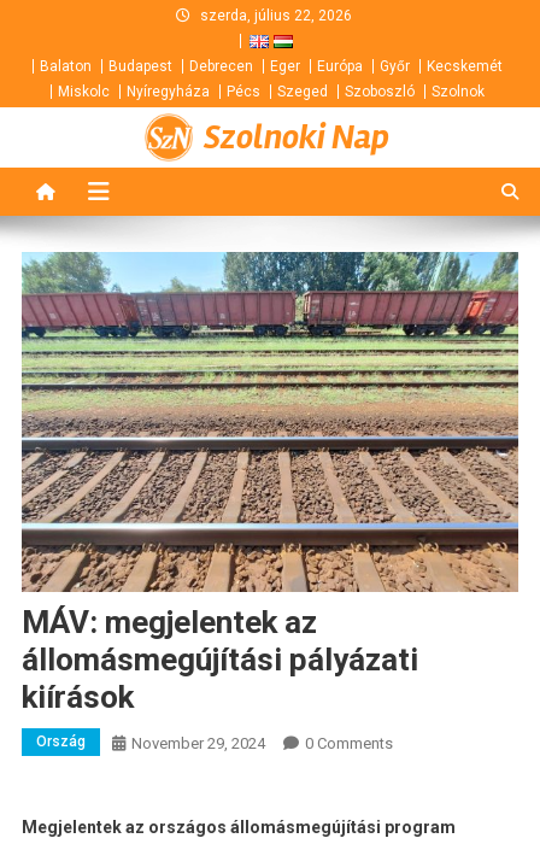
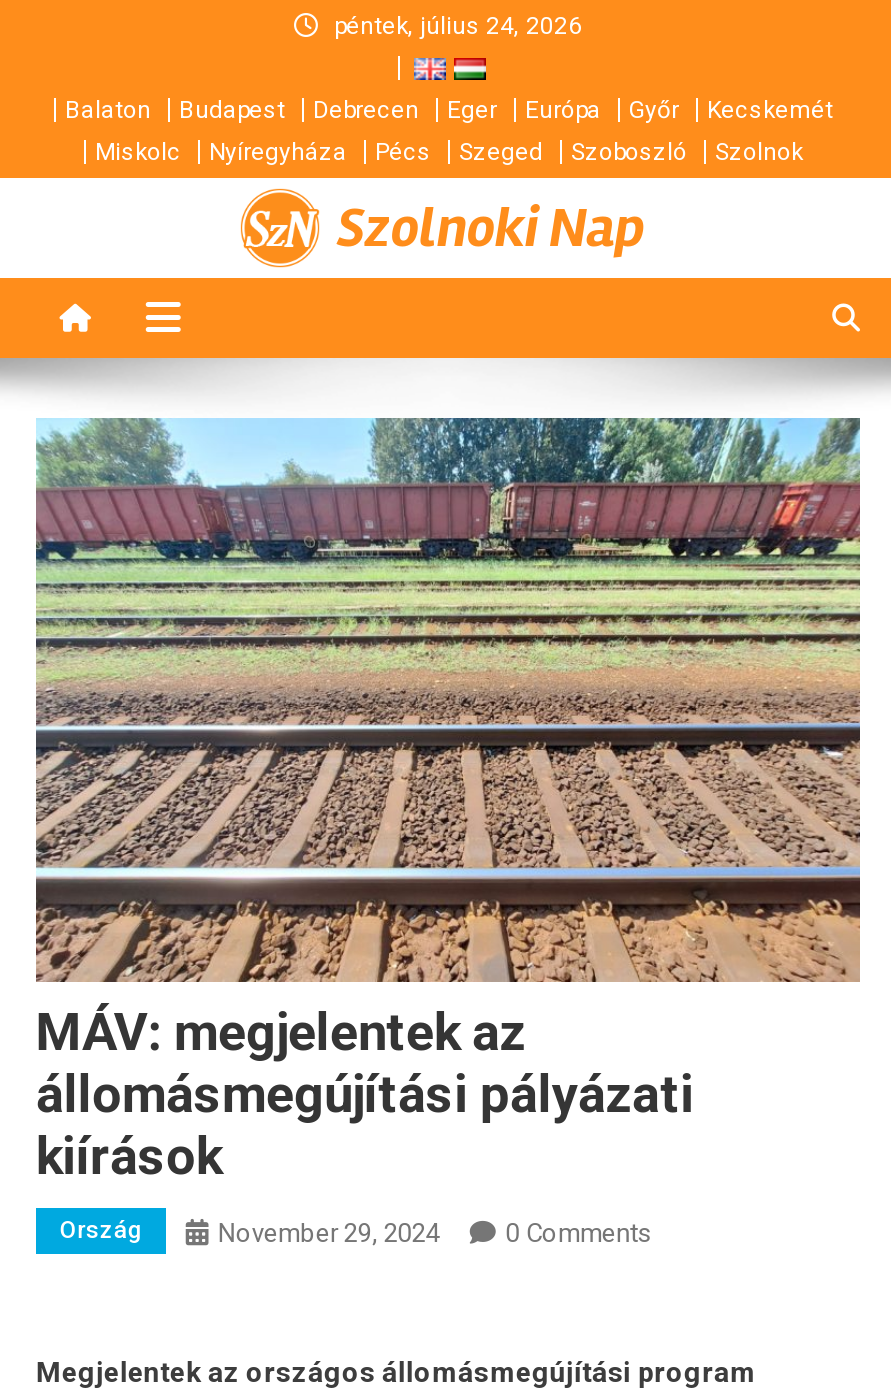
- szerda, július 22, 2026
+ péntek, július 24, 2026
